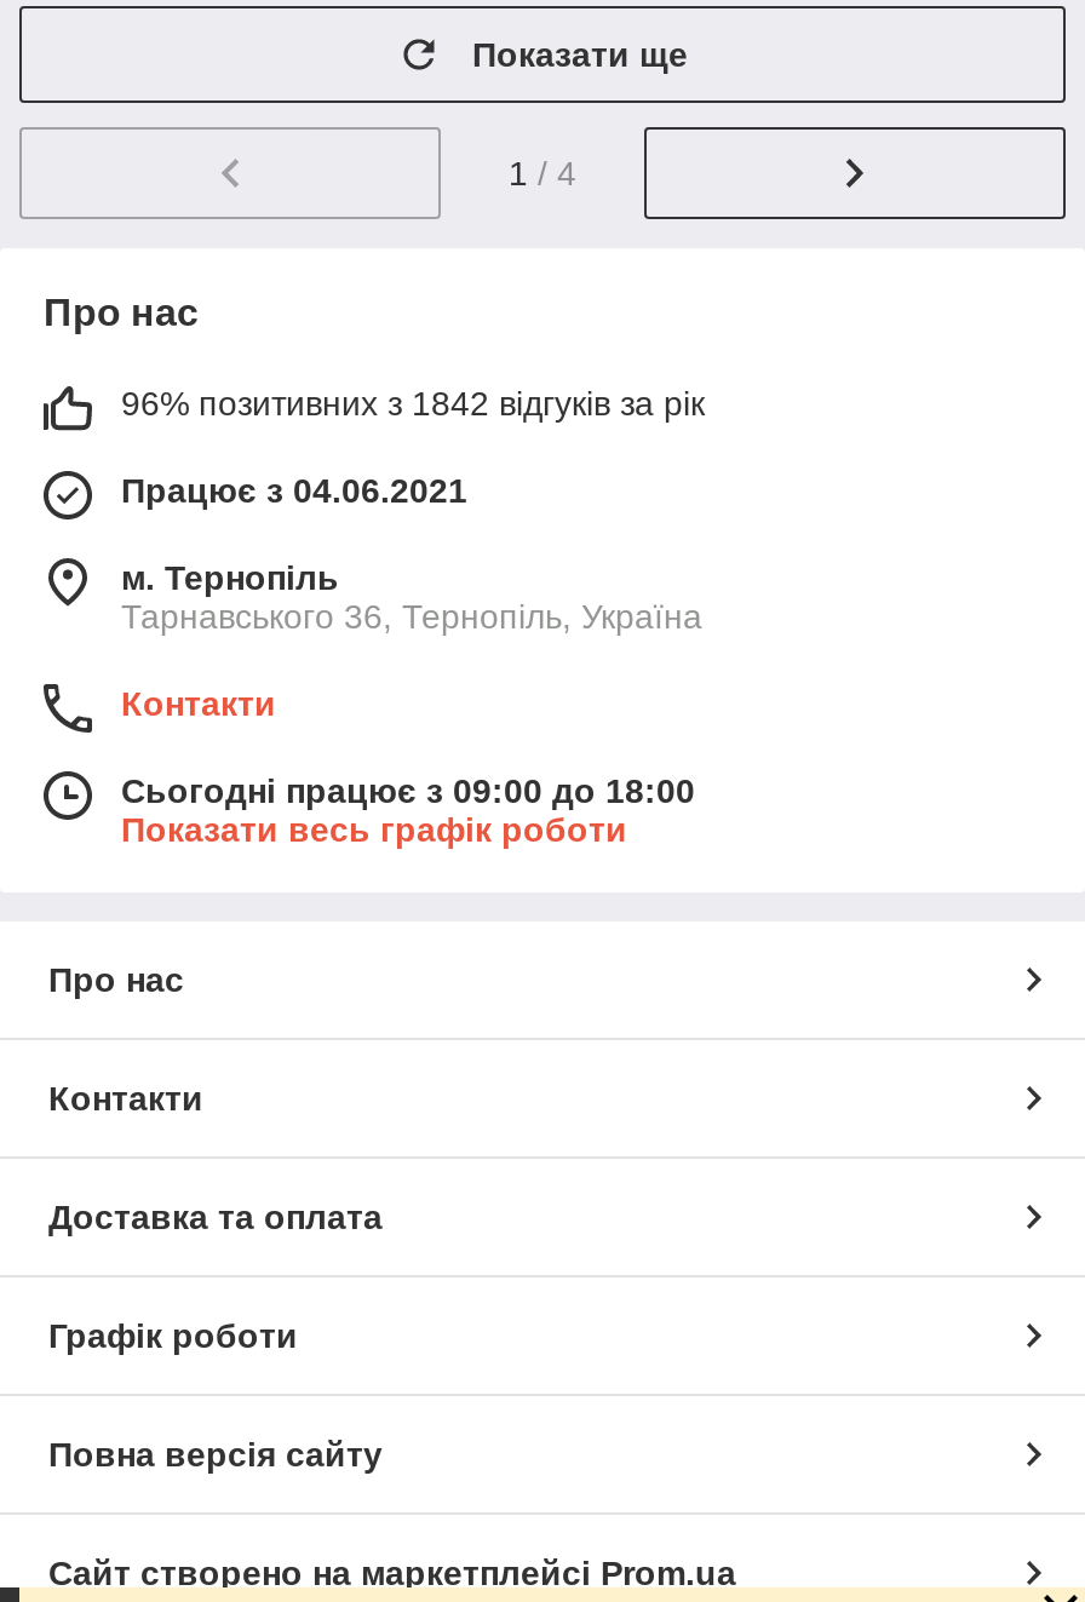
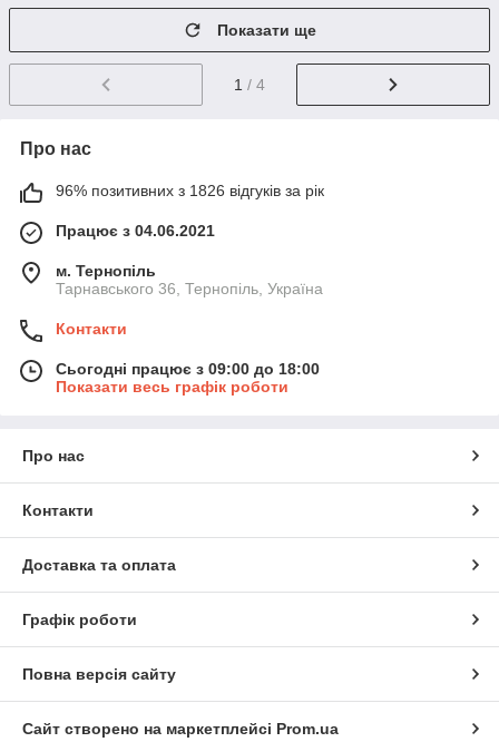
- 96% позитивних з 1842 відгуків за рік
+ 96% позитивних з 1826 відгуків за рік
